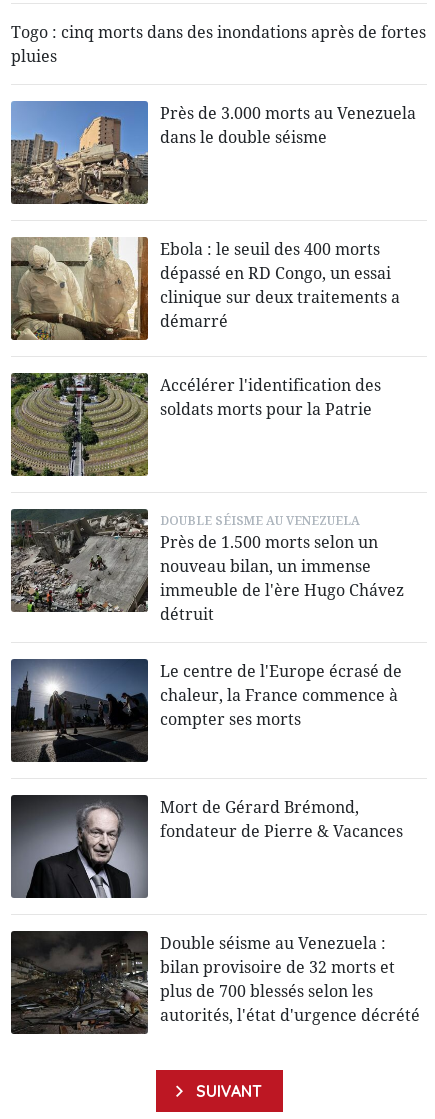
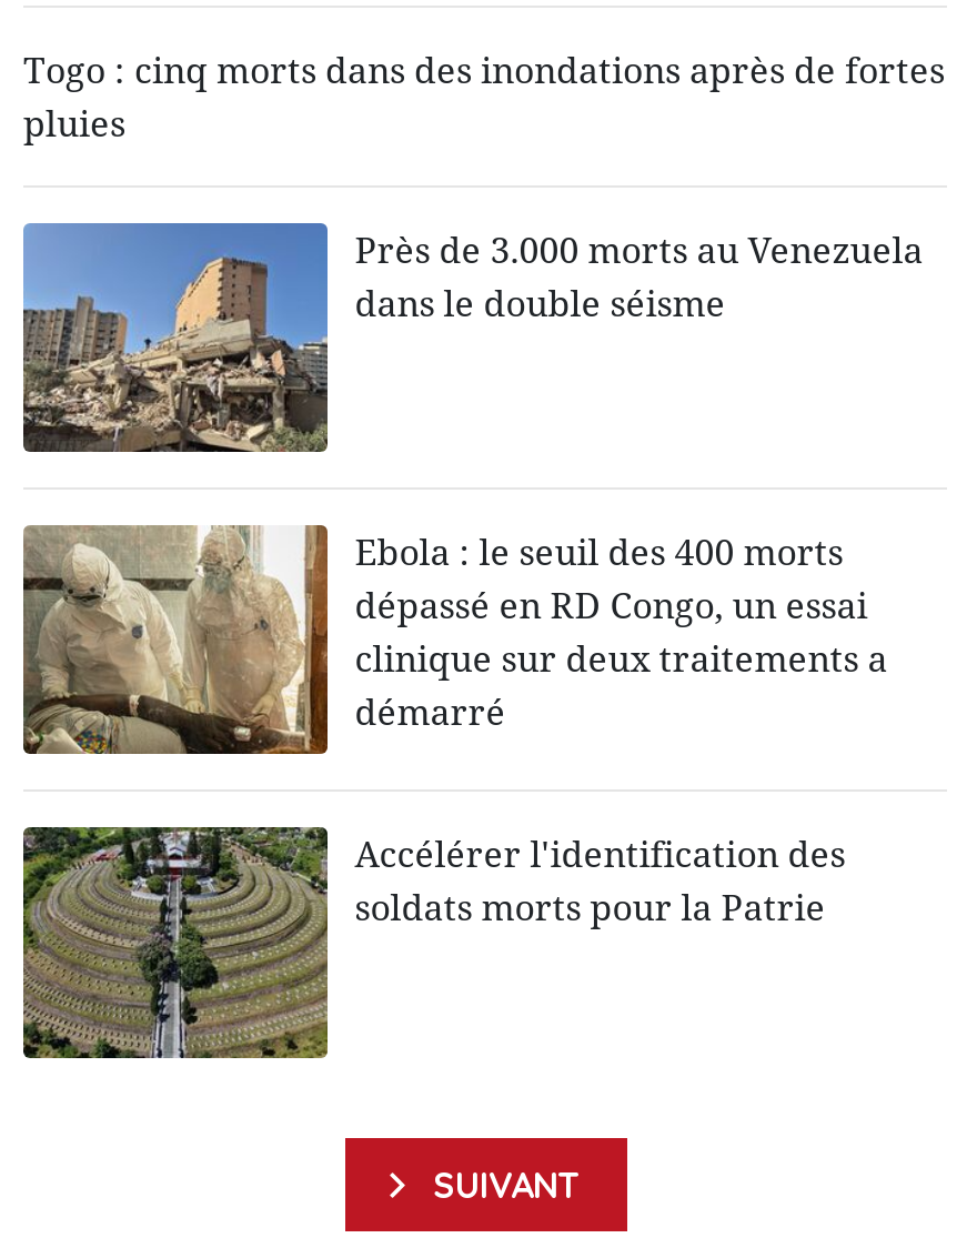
- [image]
- DOUBLE SÉISME AU VENEZUELA
- Près de 1.500 morts selon un
- nouveau bilan, un immense
- immeuble de l'ère Hugo Chávez
- détruit
- Le centre de l'Europe écrasé de
- chaleur, la France commence à
- compter ses morts

- [image]

- [image]
- Mort de Gérard Brémond,
- fondateur de Pierre & Vacances

- [image]
- Double séisme au Venezuela :
- bilan provisoire de 32 morts et
- plus de 700 blessés selon les
- autorités, l'état d'urgence décrété
